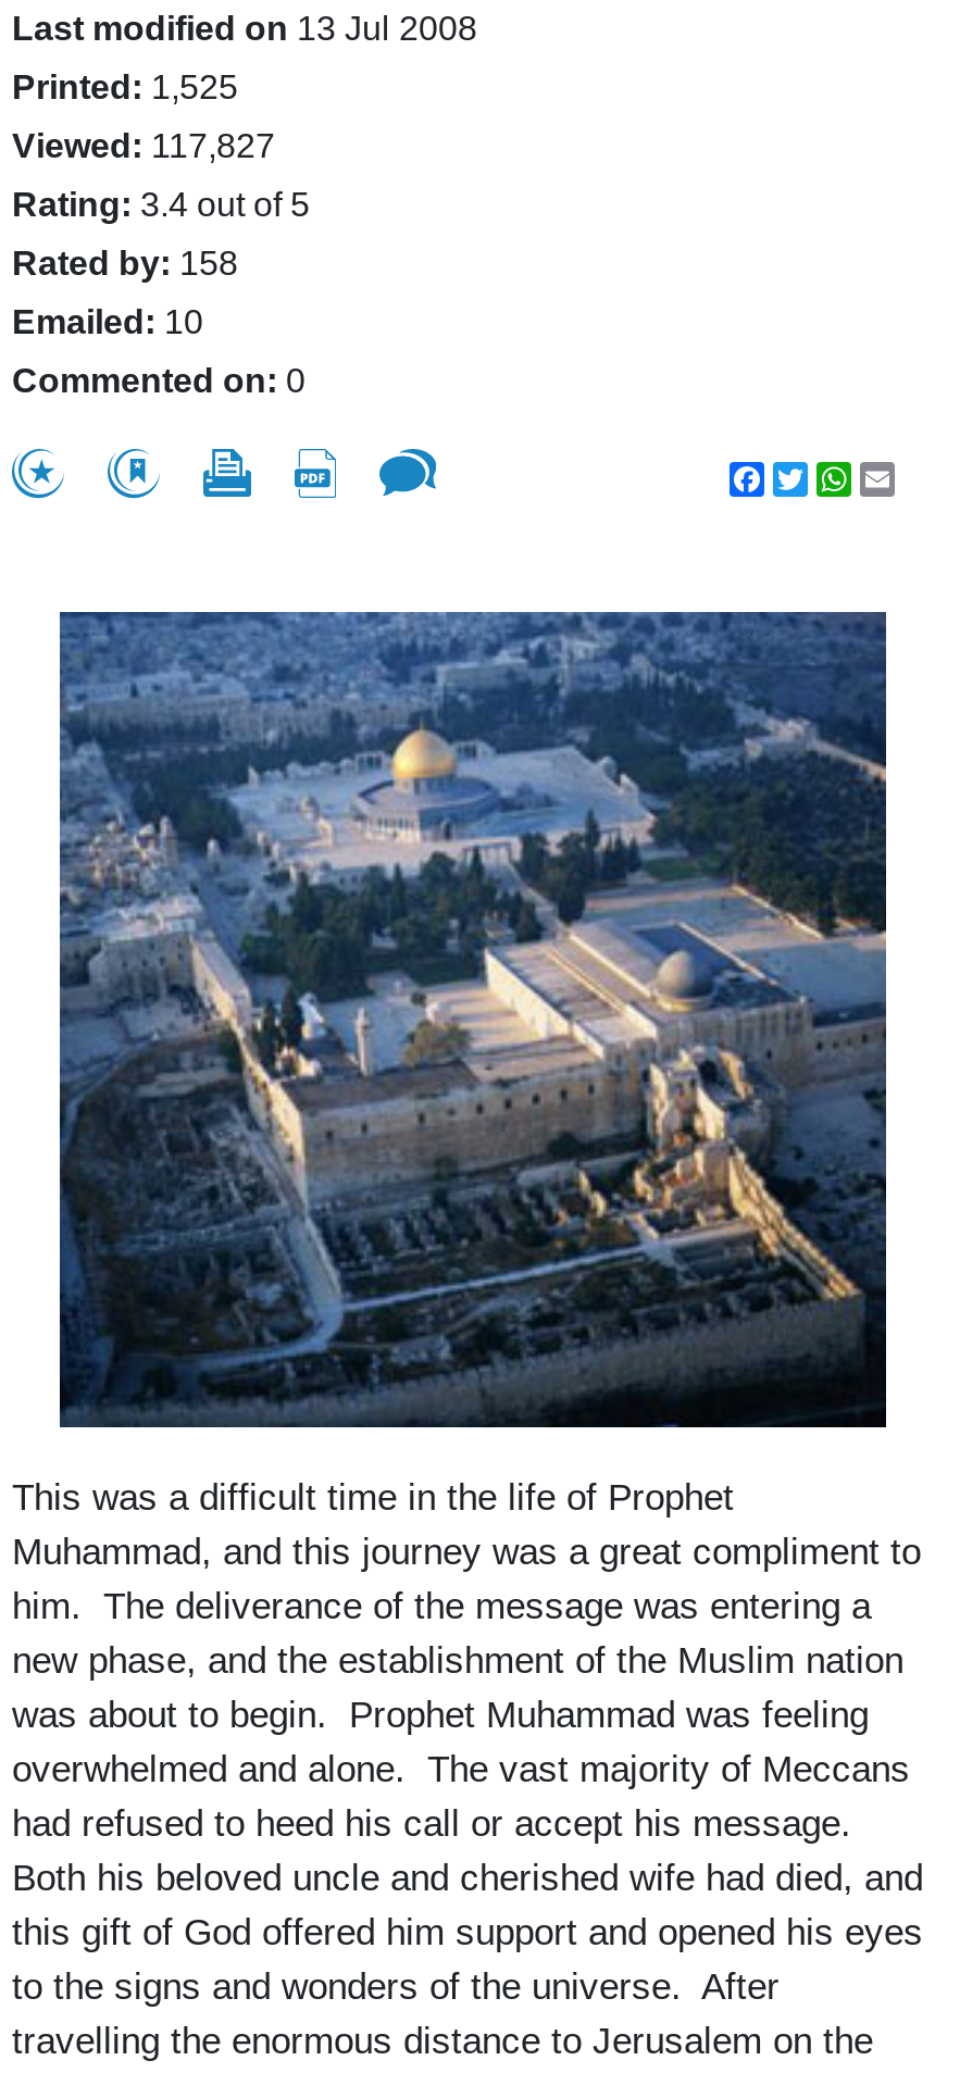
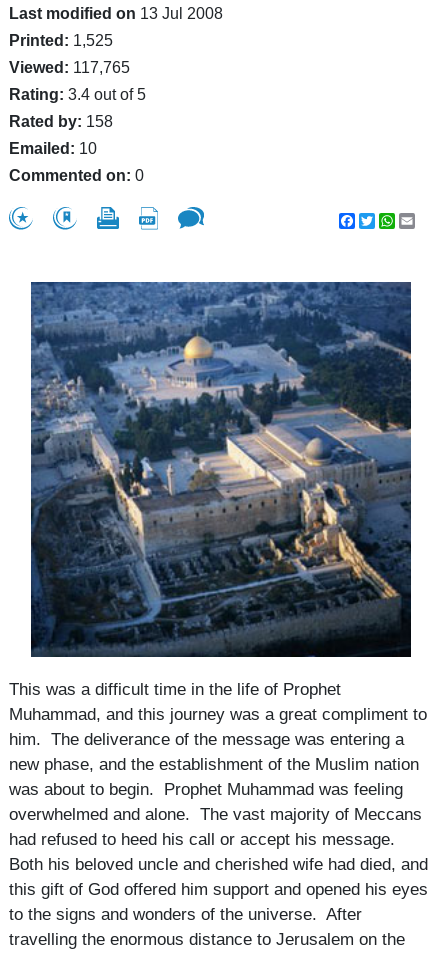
- Viewed: 117,827
+ Viewed: 117,765
